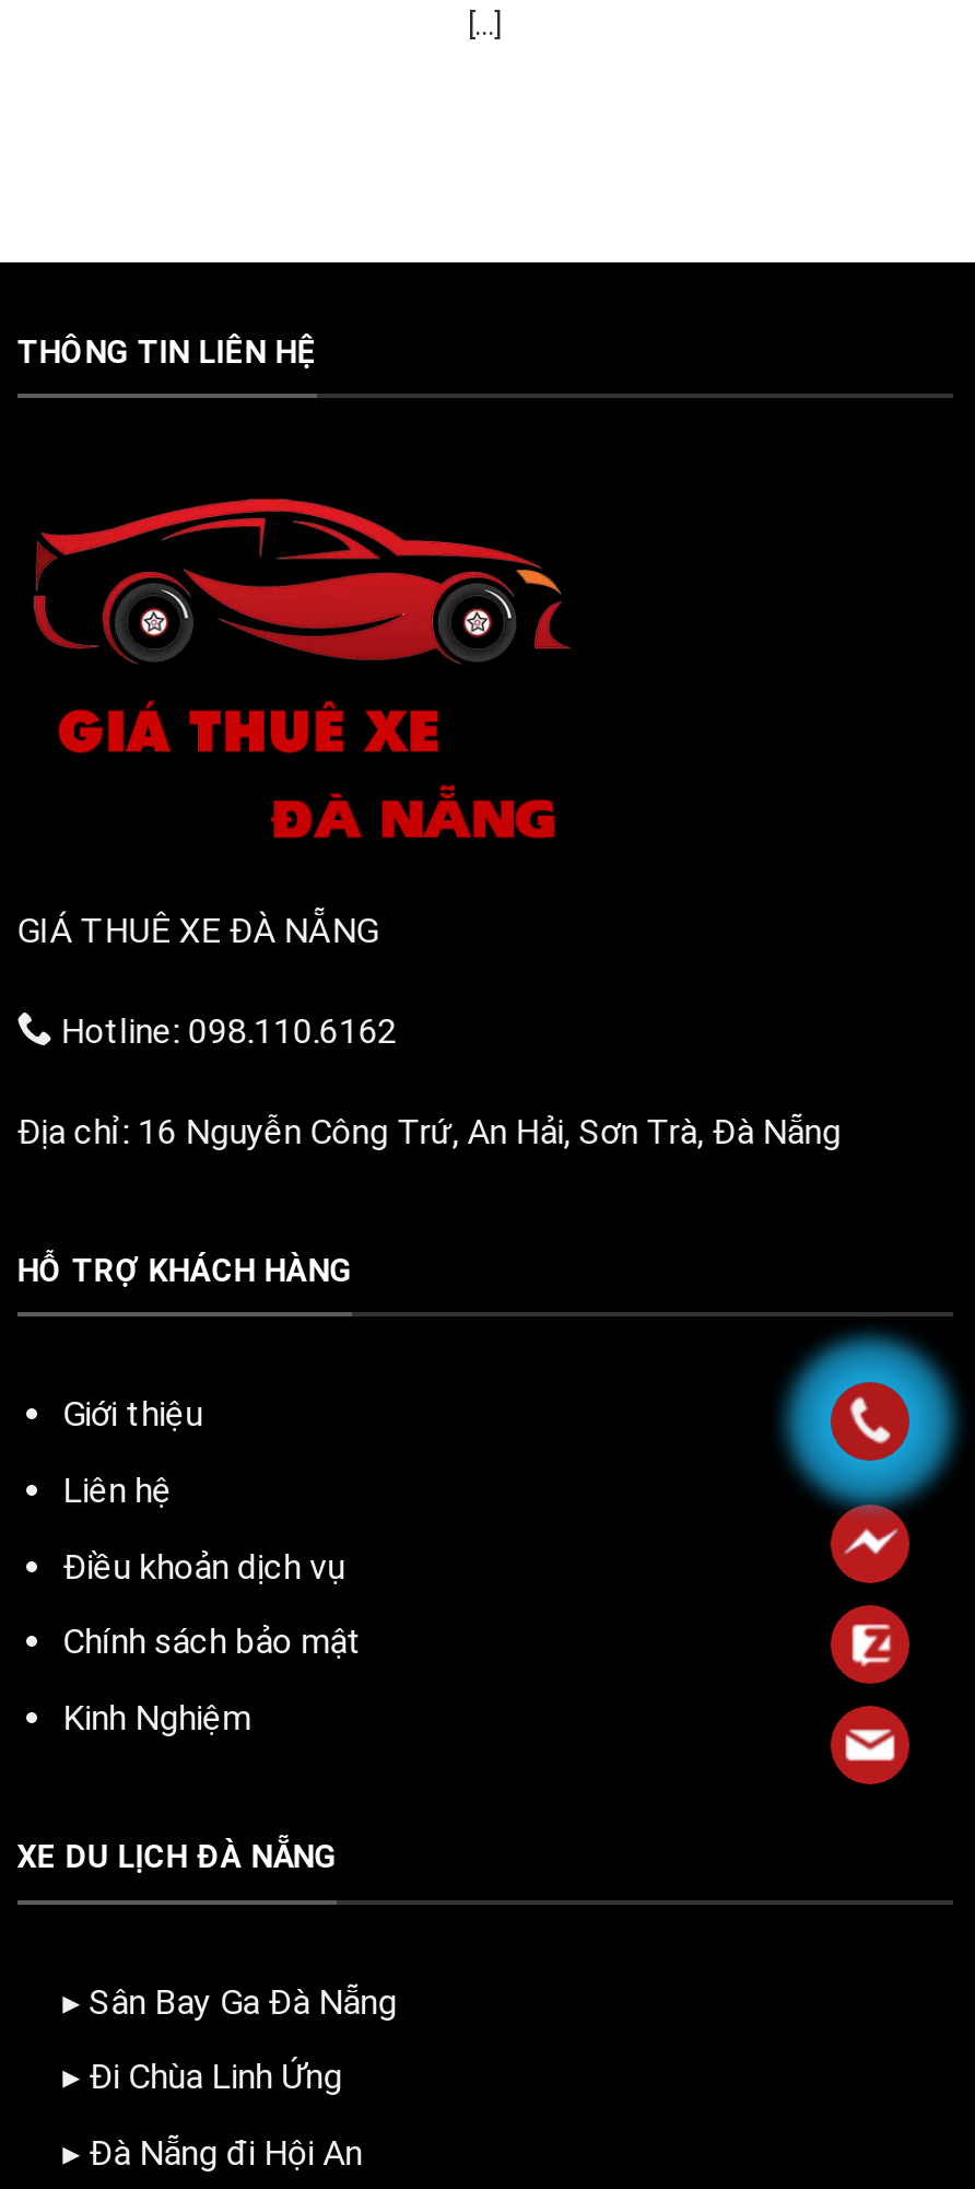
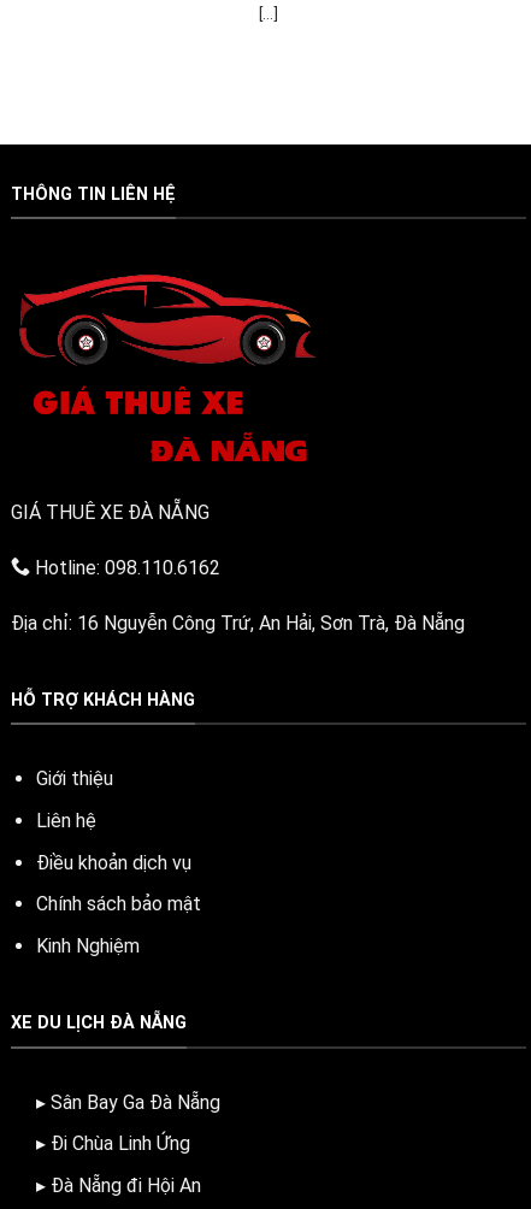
- [image]

- [image]

- [image]
